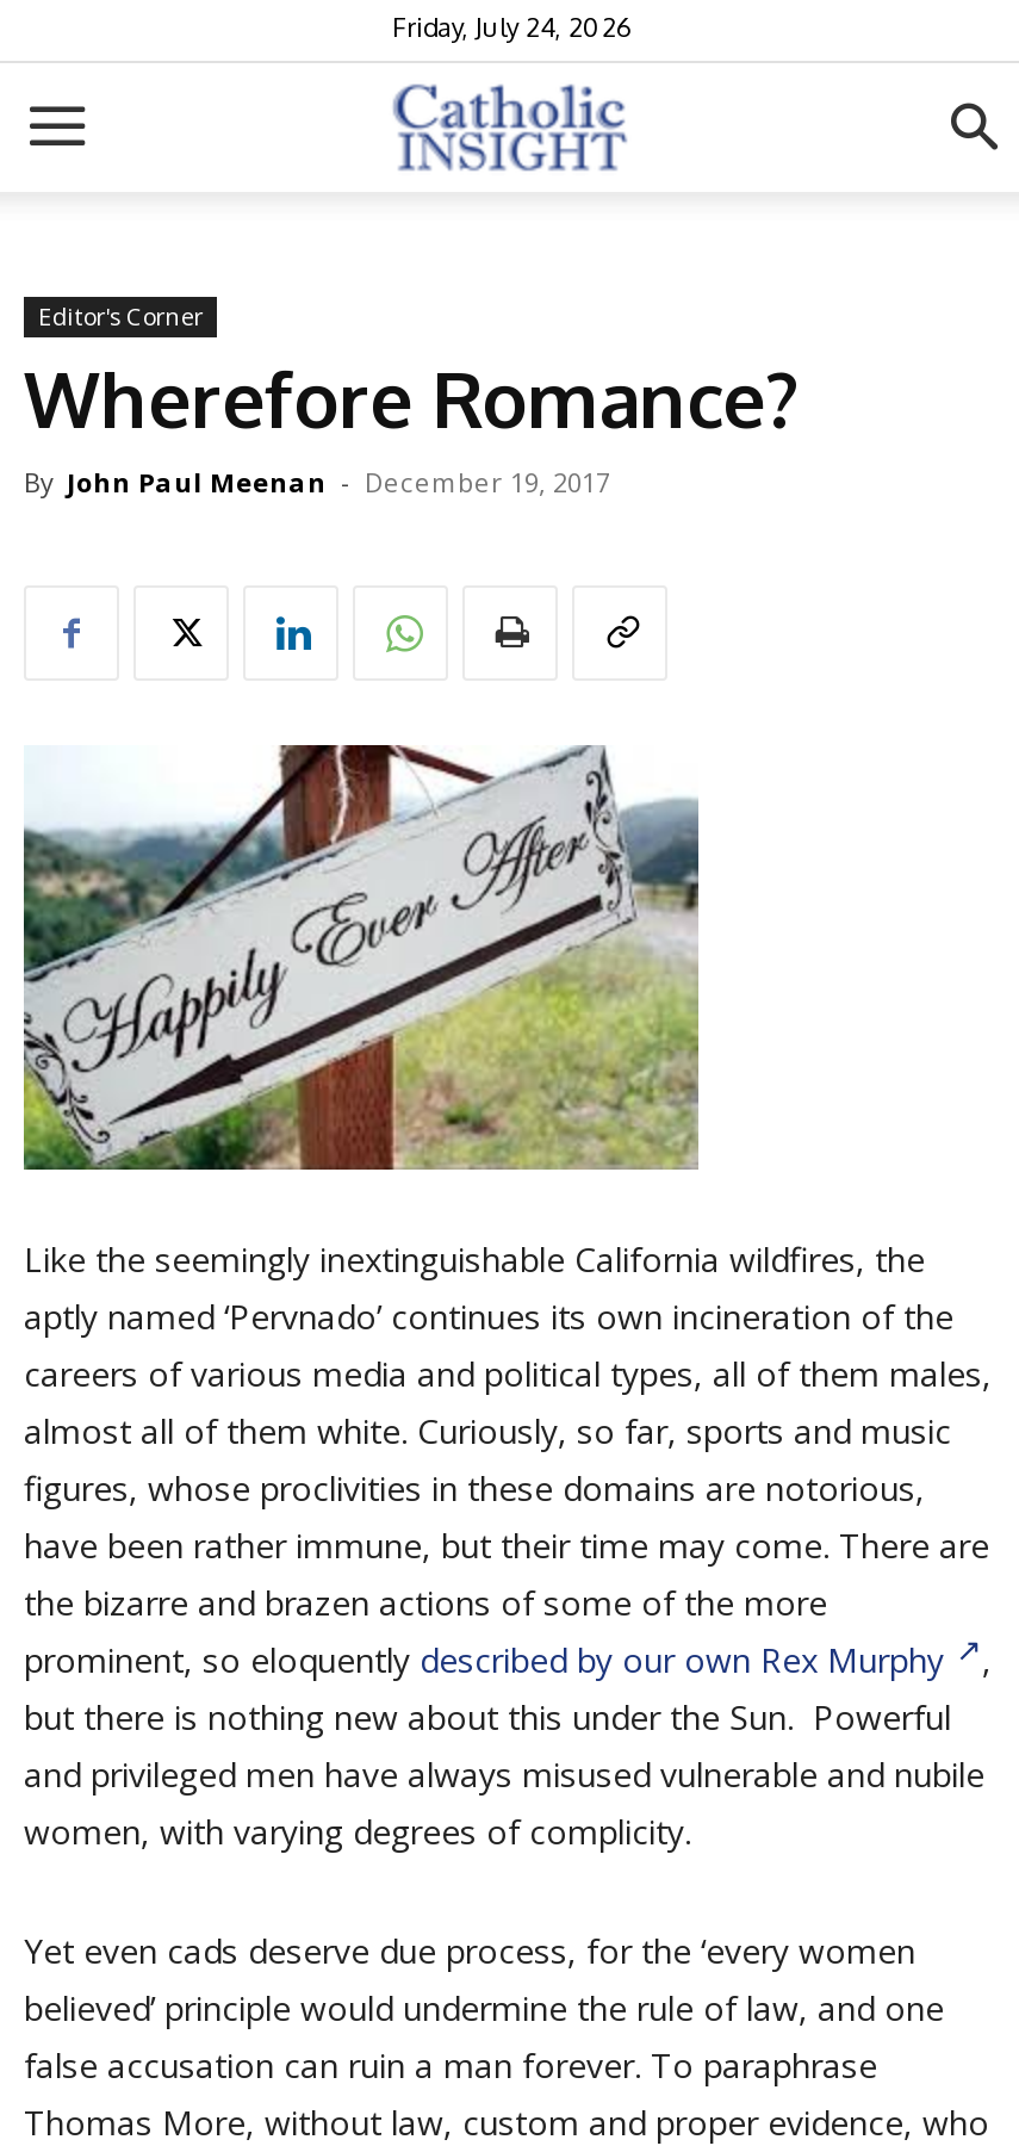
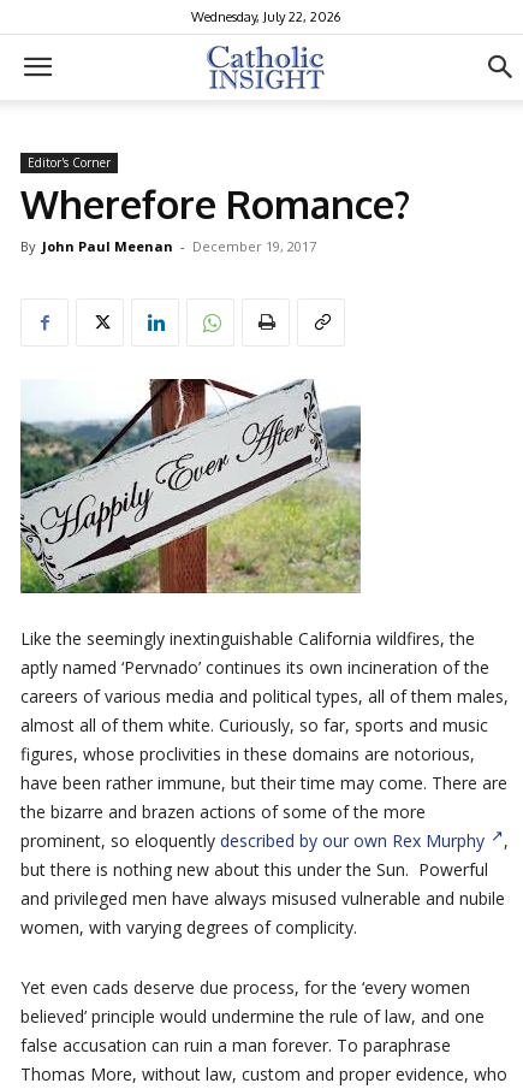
- Friday, July 24, 2026
+ Wednesday, July 22, 2026
